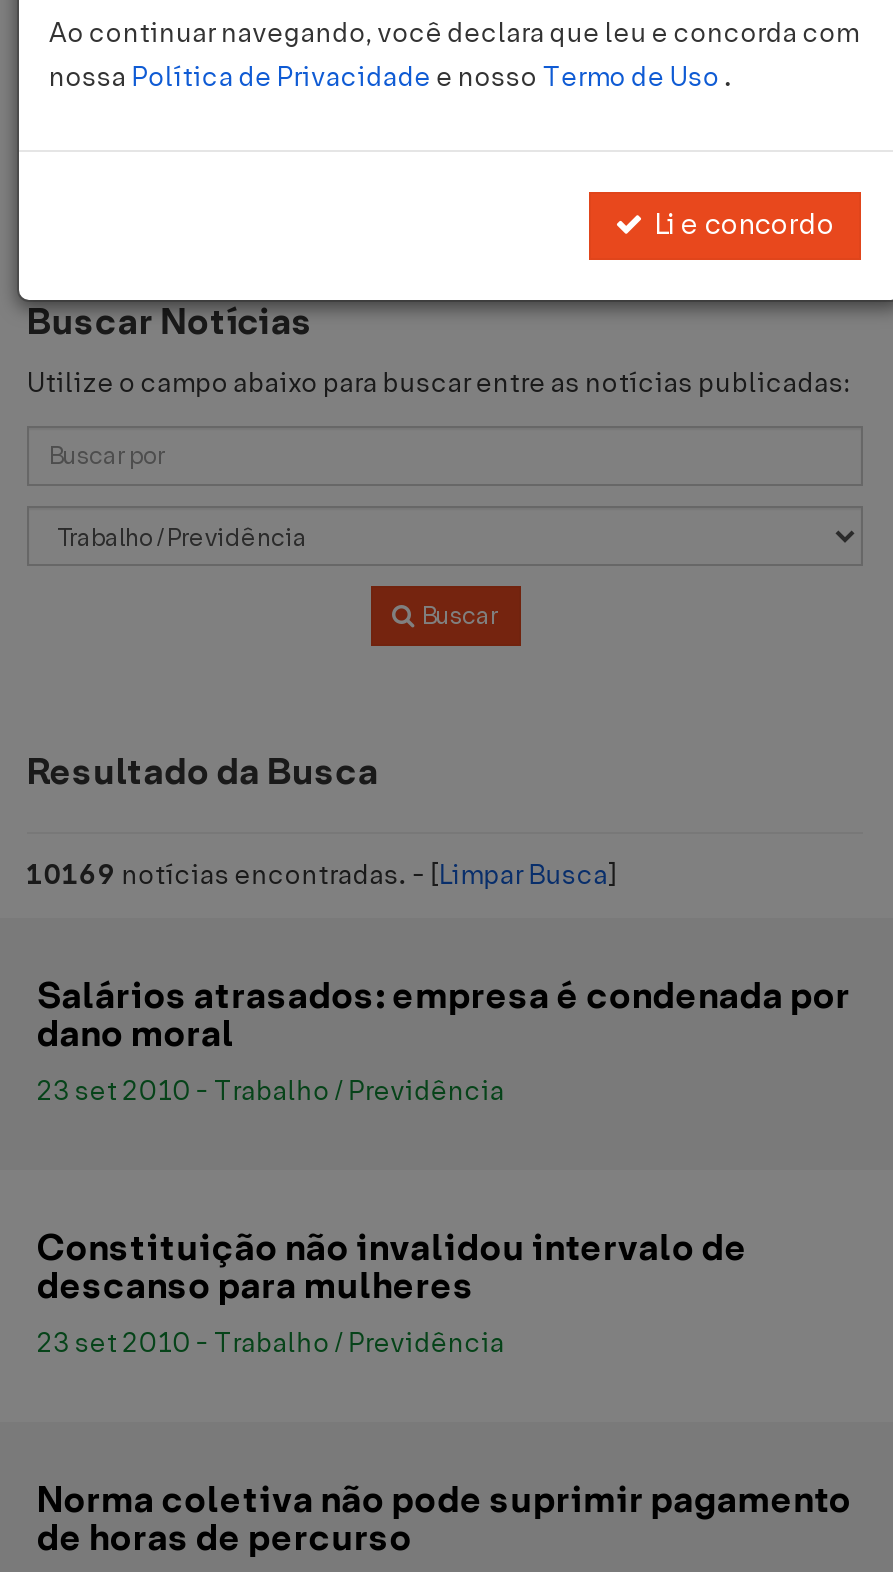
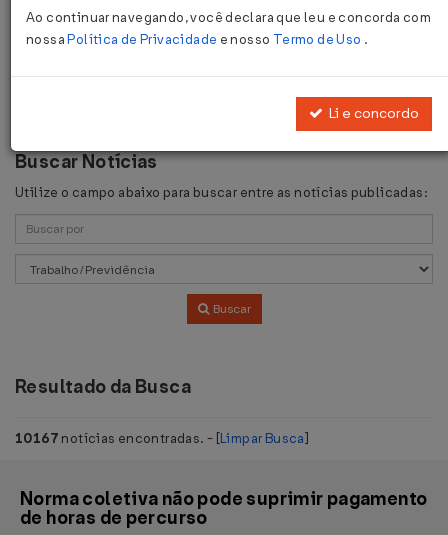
- 10169 notícias encontradas. - [Limpar Busca]
- Salários atrasados: empresa é condenada por
- dano moral
- 23 set 2010 - Trabalho / Previdência
- Constituição não invalidou intervalo de
- descanso para mulheres
- 23 set 2010 - Trabalho / Previdência
+ 10167 notícias encontradas. - [Limpar Busca]
